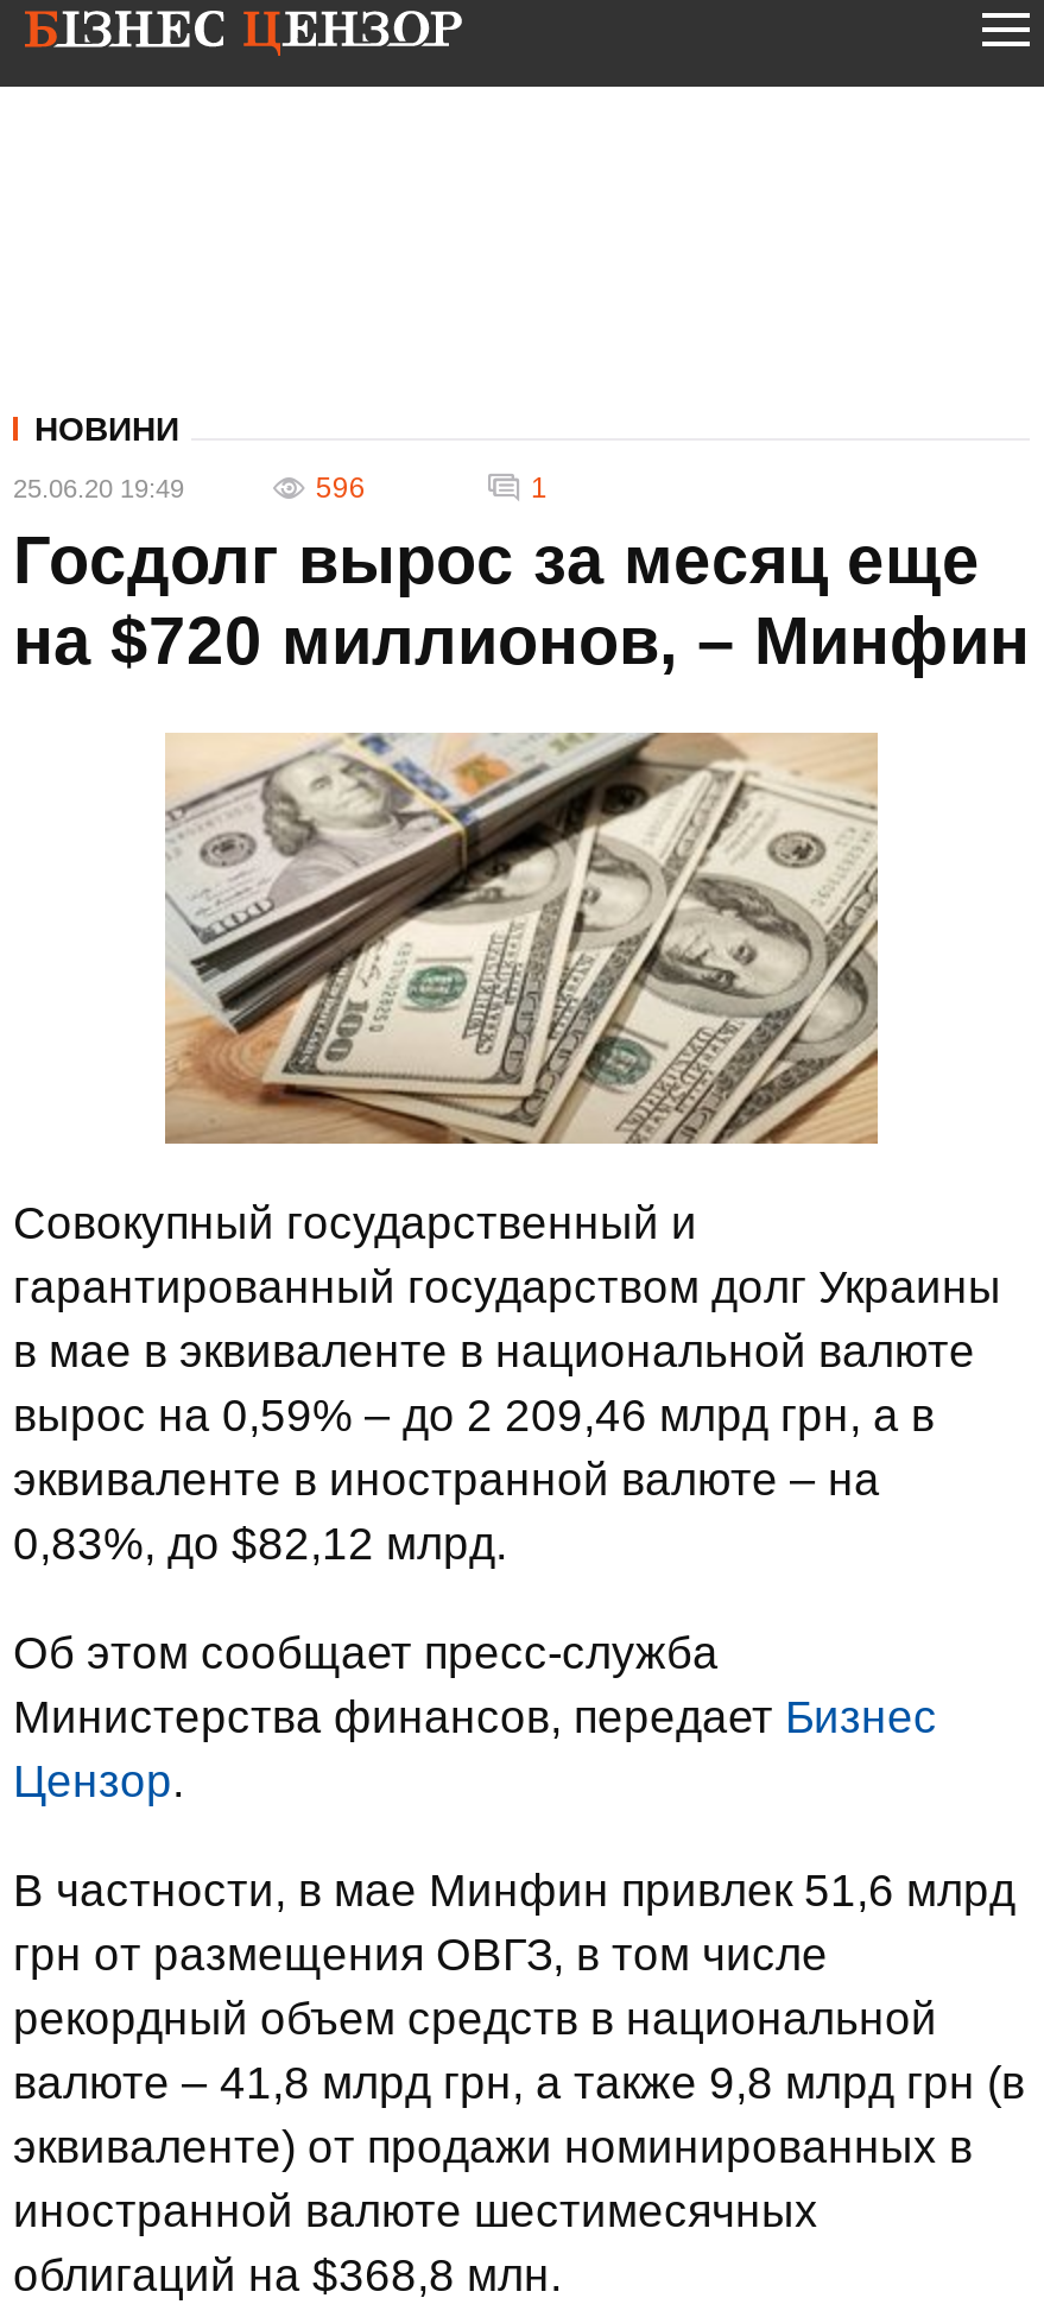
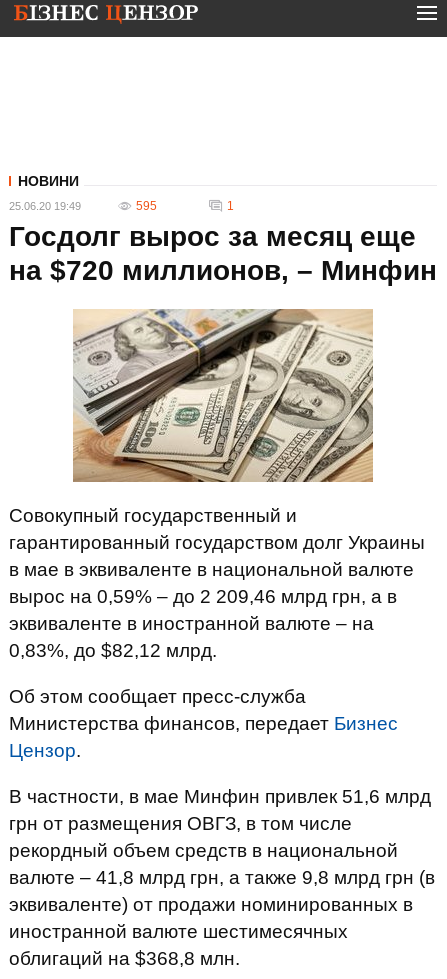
- 596
+ 595
